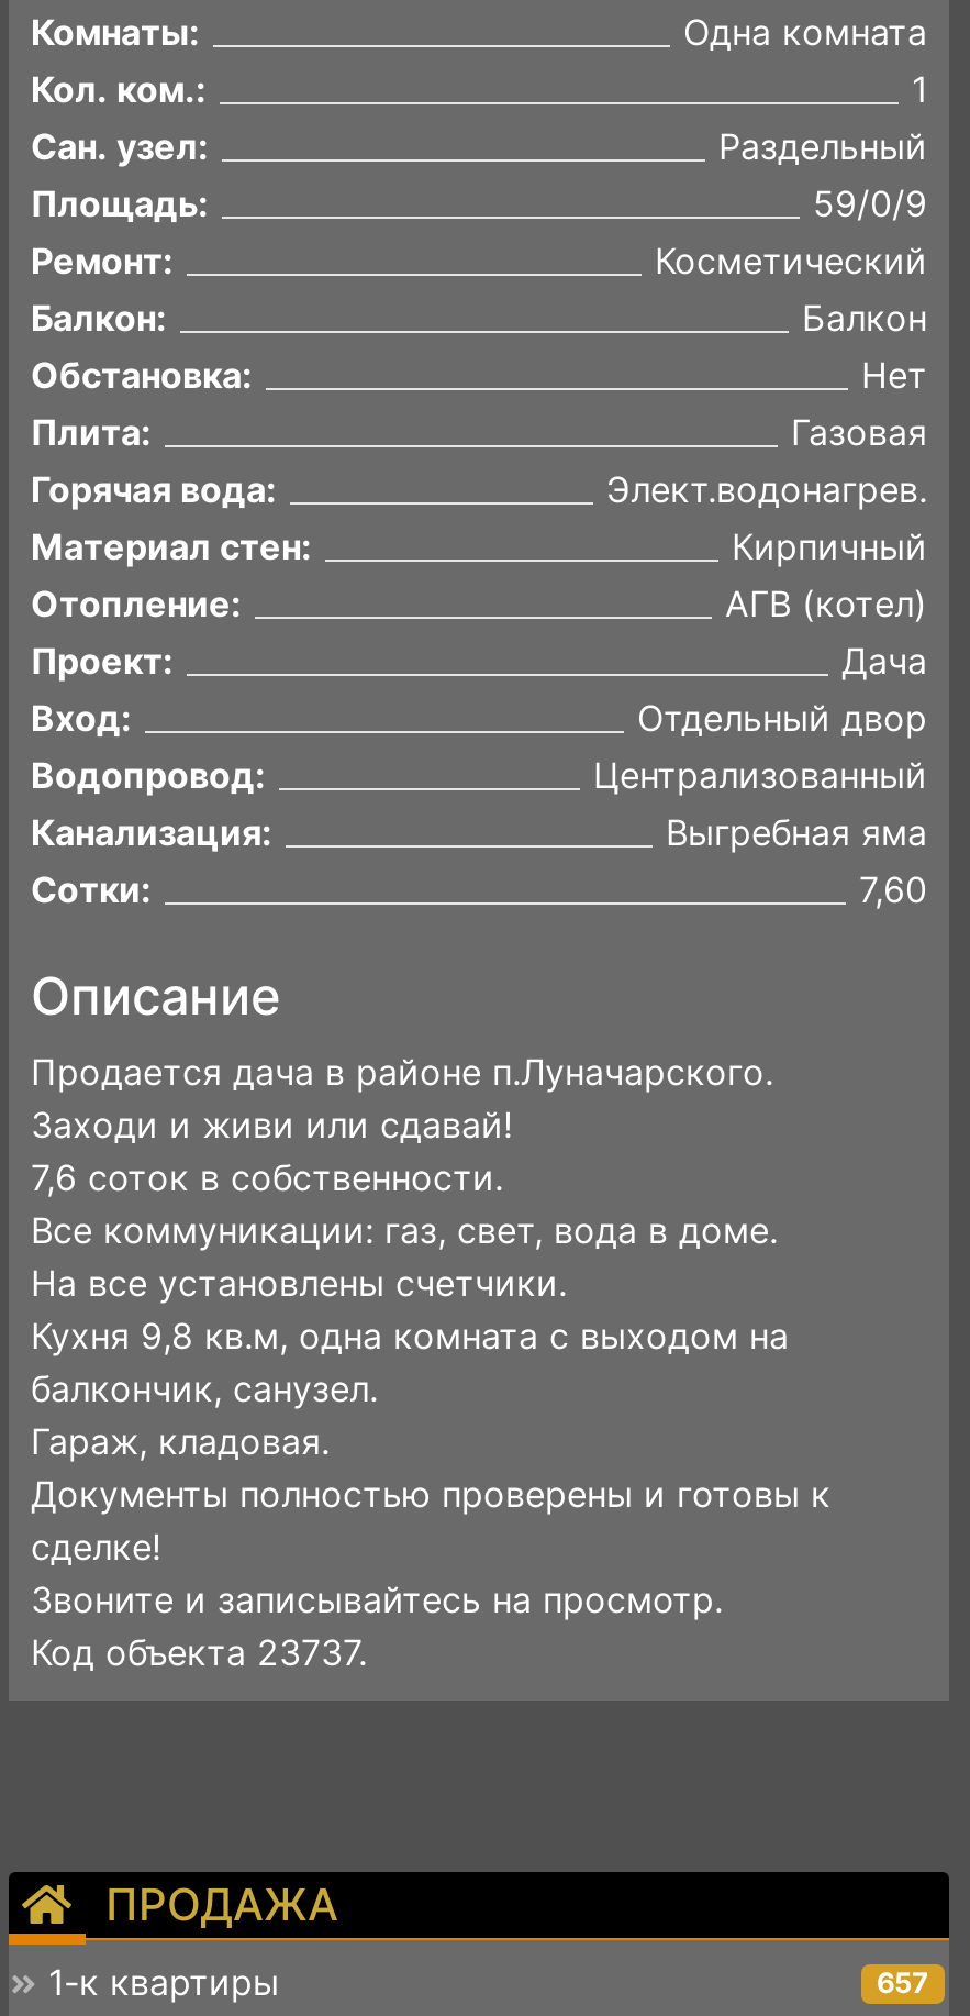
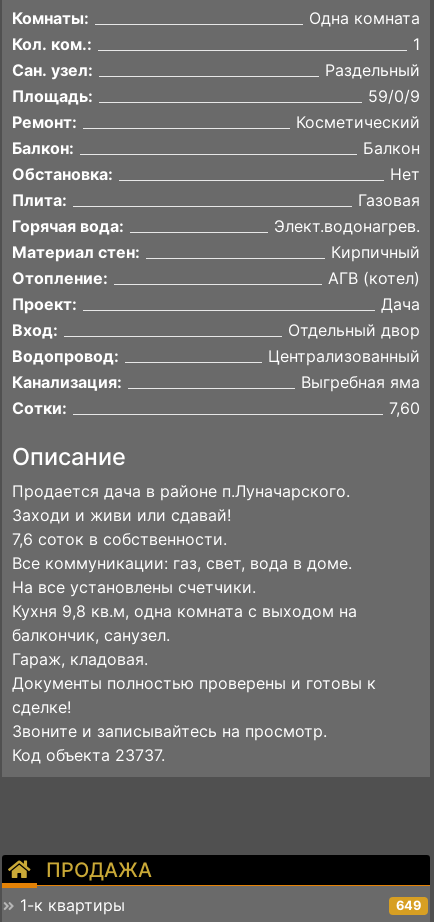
- 657
+ 649
